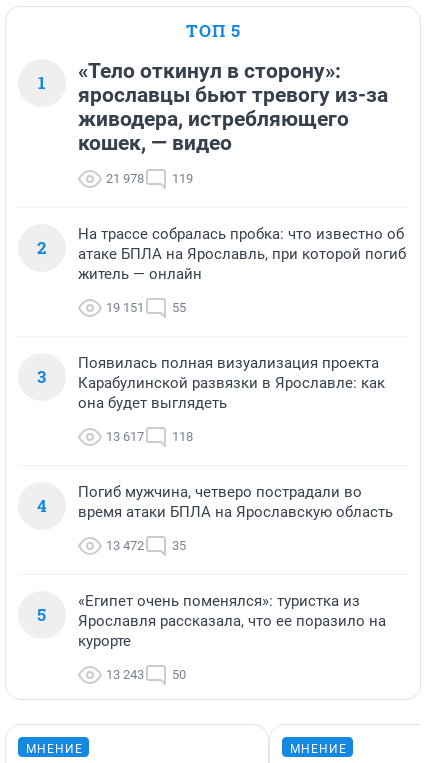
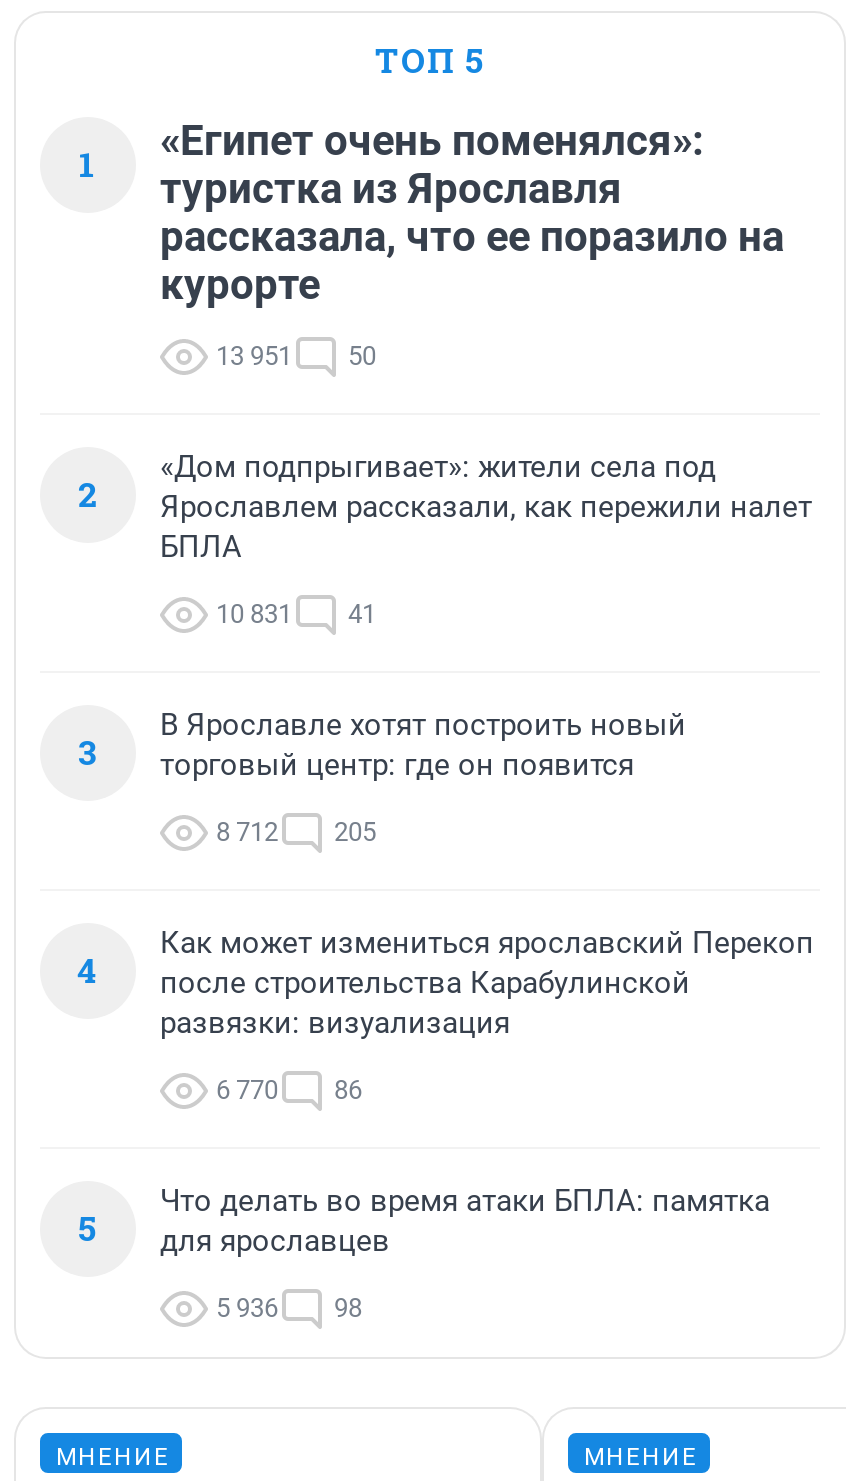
- «Тело откинул в сторону»:
- ярославцы бьют тревогу из-за
- живодера, истребляющего
- кошек, — видео
+ «Египет очень поменялся»:
+ туристка из Ярославля
+ рассказала, что ее поразило на
+ курорте

- 21 978
- 119
+ 13 951
+ 50

- На трассе собралась пробка: что известно об
- атаке БПЛА на Ярославль, при которой погиб
- житель — онлайн
+ «Дом подпрыгивает»: жители села под
+ Ярославлем рассказали, как пережили налет
+ БПЛА

- 19 151
- 55
+ 10 831
+ 41

- Появилась полная визуализация проекта
- Карабулинской развязки в Ярославле: как
- она будет выглядеть
+ В Ярославле хотят построить новый
+ торговый центр: где он появится

- 13 617
- 118
+ 8 712
+ 205

- Погиб мужчина, четверо пострадали во
- время атаки БПЛА на Ярославскую область
+ Как может измениться ярославский Перекоп
+ после строительства Карабулинской
+ развязки: визуализация

- 13 472
- 35
+ 6 770
+ 86

- «Египет очень поменялся»: туристка из
- Ярославля рассказала, что ее поразило на
- курорте
+ Что делать во время атаки БПЛА: памятка
+ для ярославцев

- 13 243
- 50
+ 5 936
+ 98
